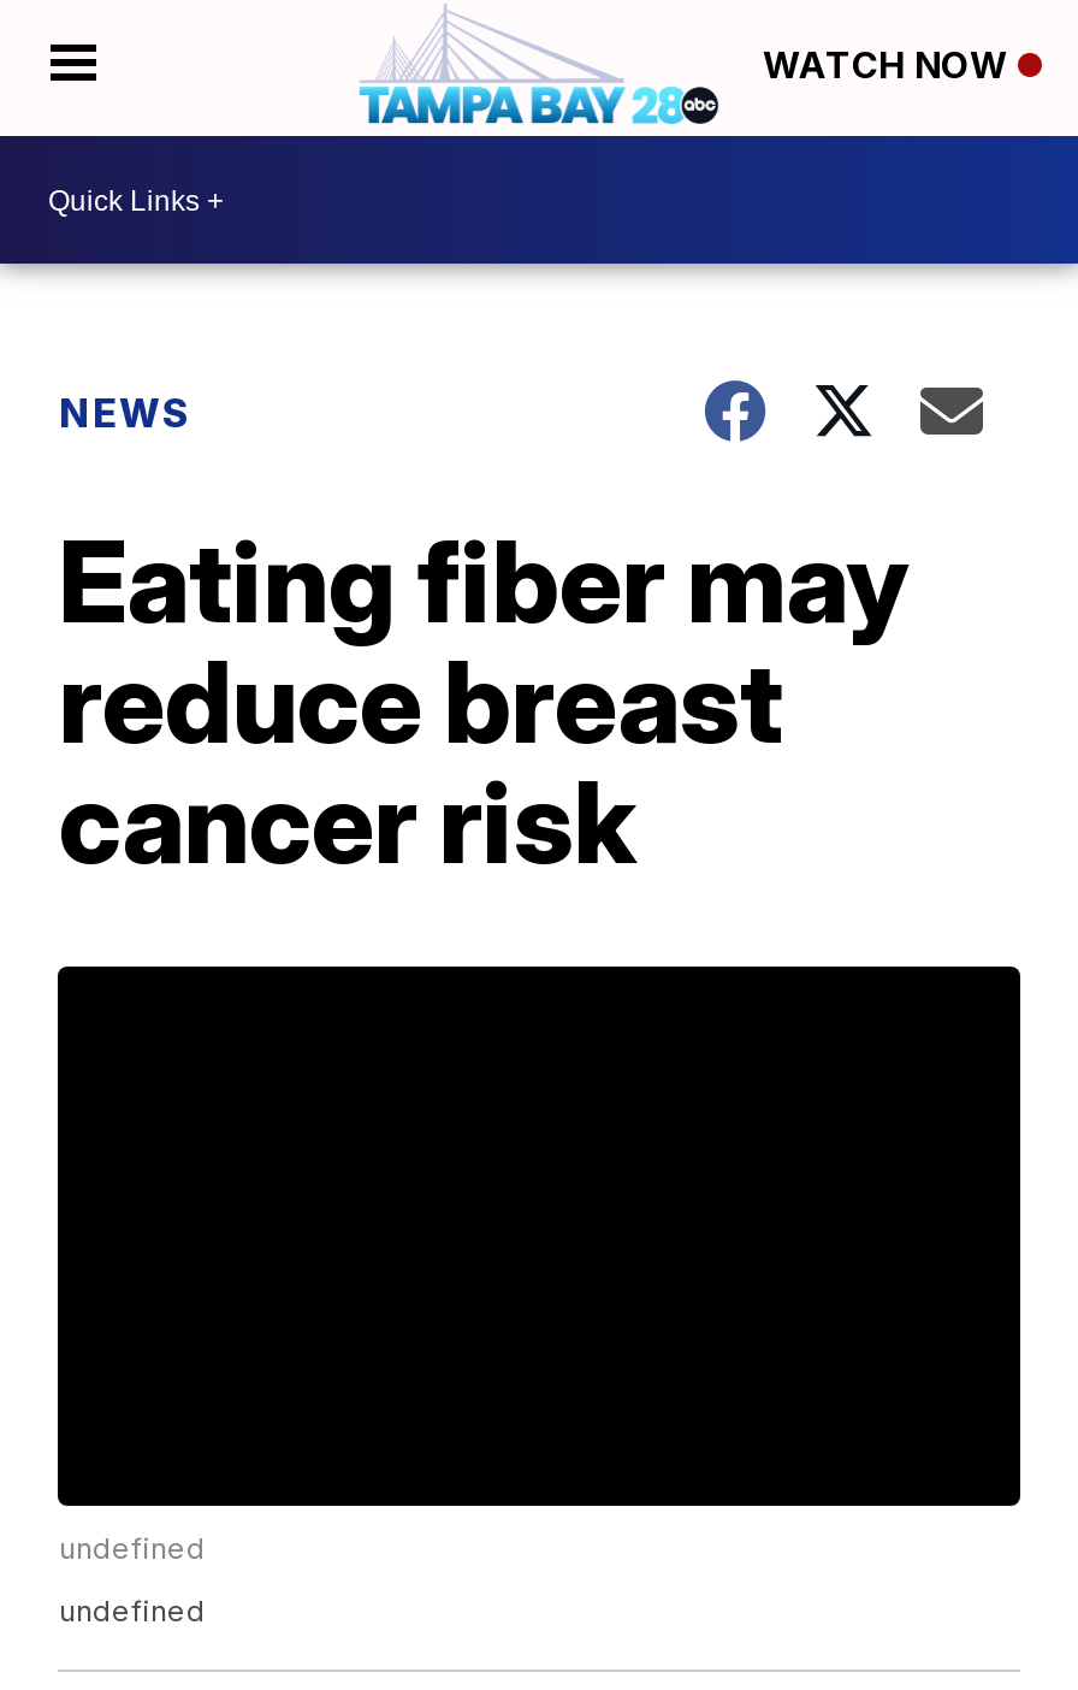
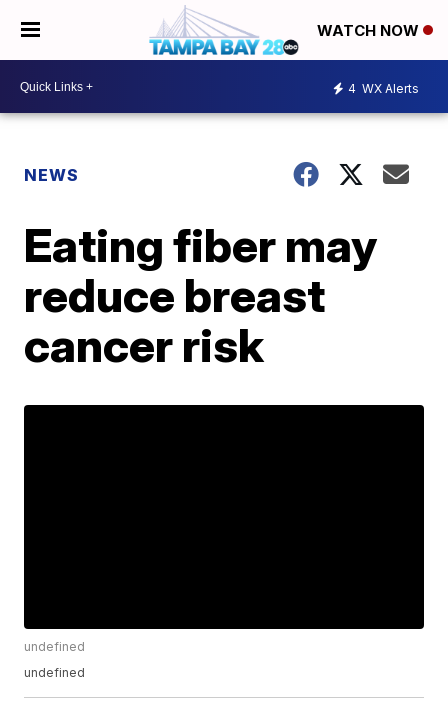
+ 4 WX Alerts
